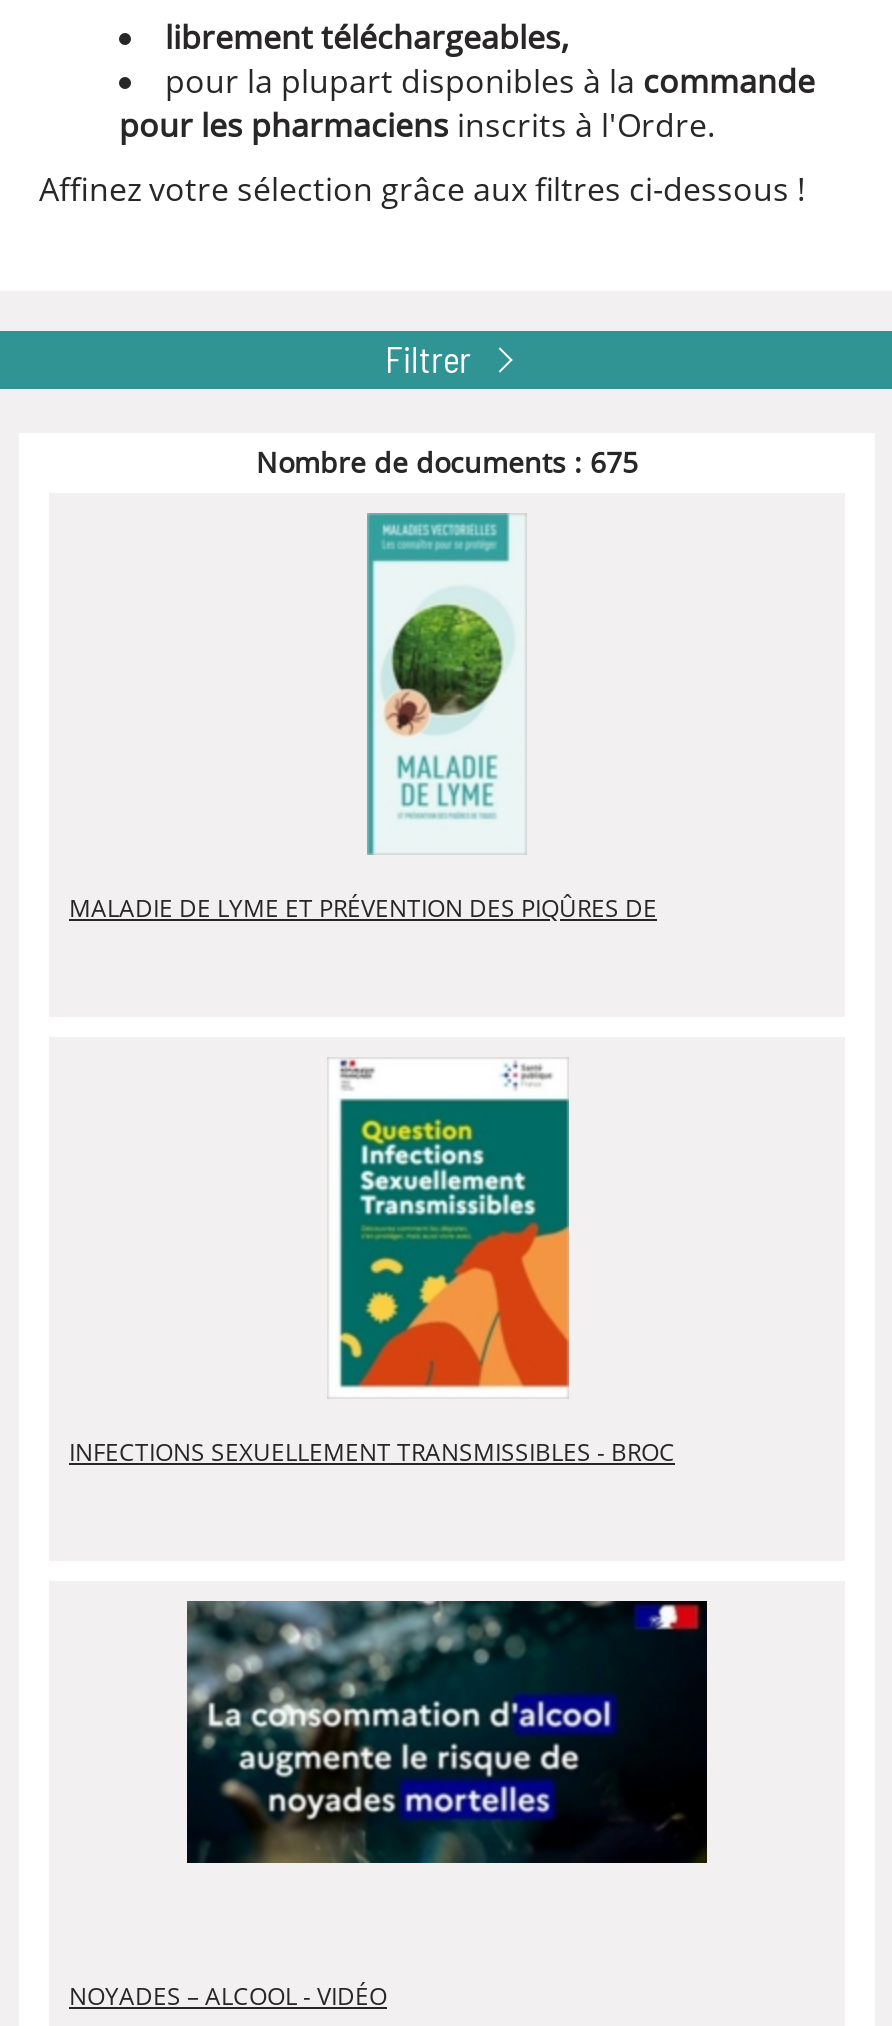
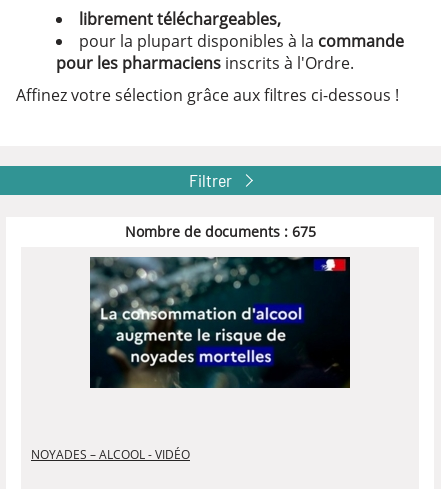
- [image]
- MALADIE DE LYME ET PRÉVENTION DES PIQÛRES DE

- [image]
- INFECTIONS SEXUELLEMENT TRANSMISSIBLES - BROC
